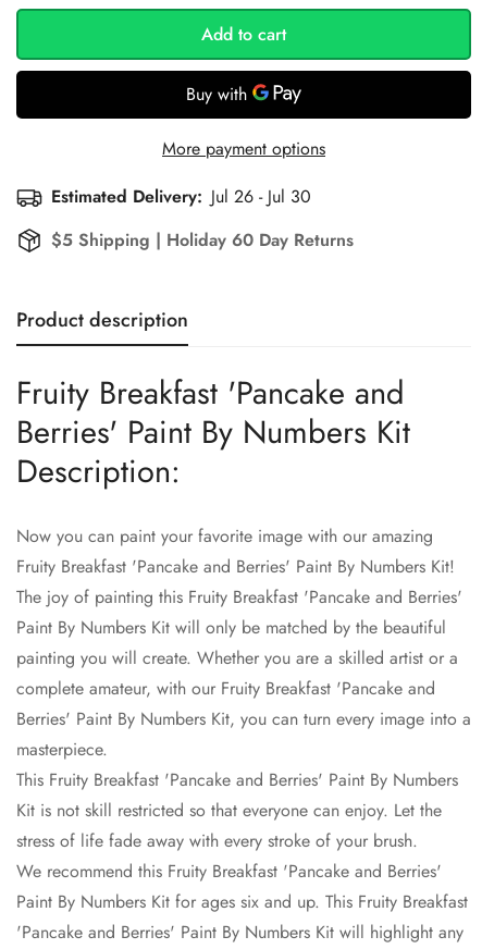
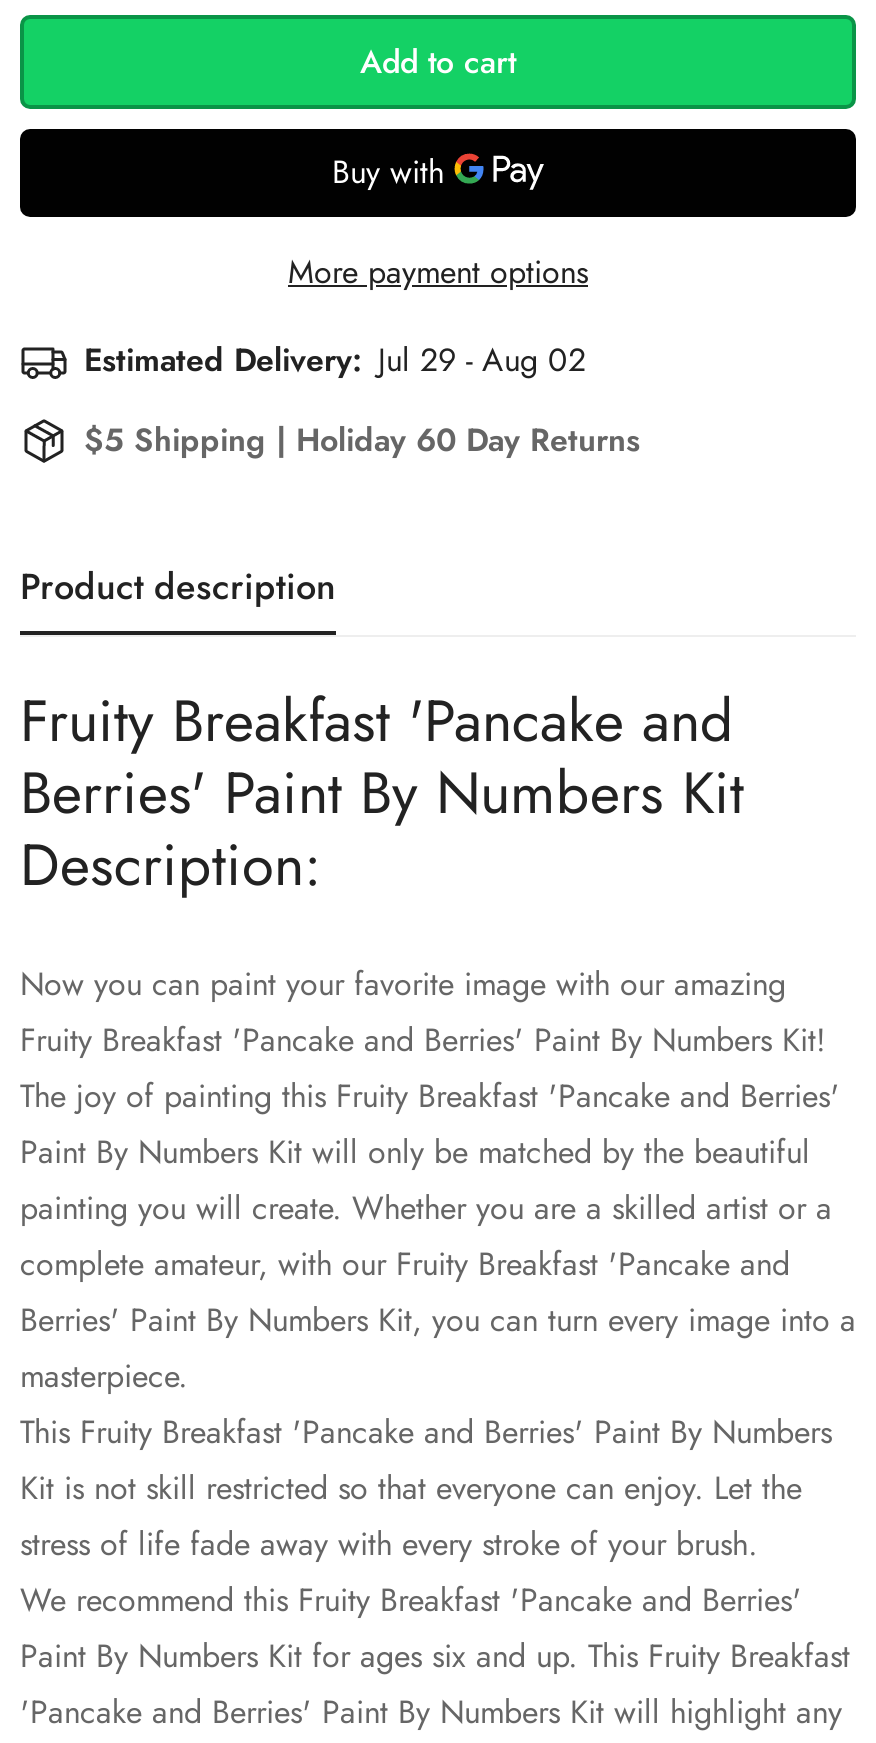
- Estimated Delivery: Jul 26 - Jul 30
+ Estimated Delivery: Jul 29 - Aug 02
